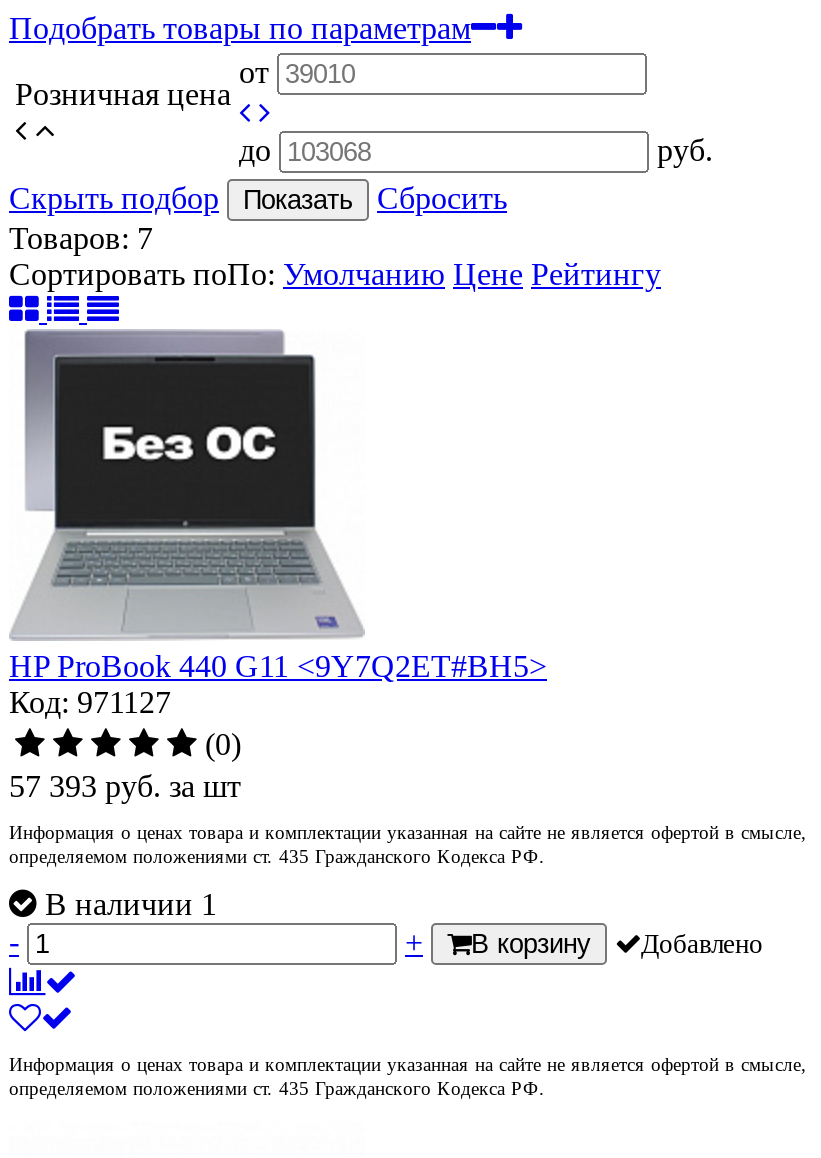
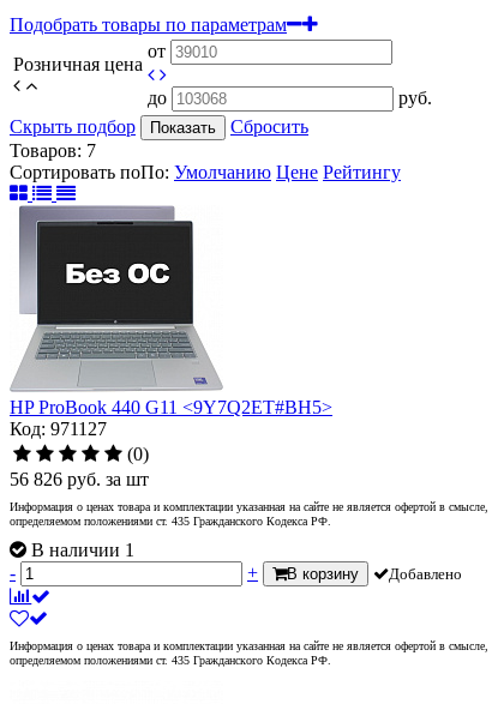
- 57 393 руб. за шт
+ 56 826 руб. за шт
